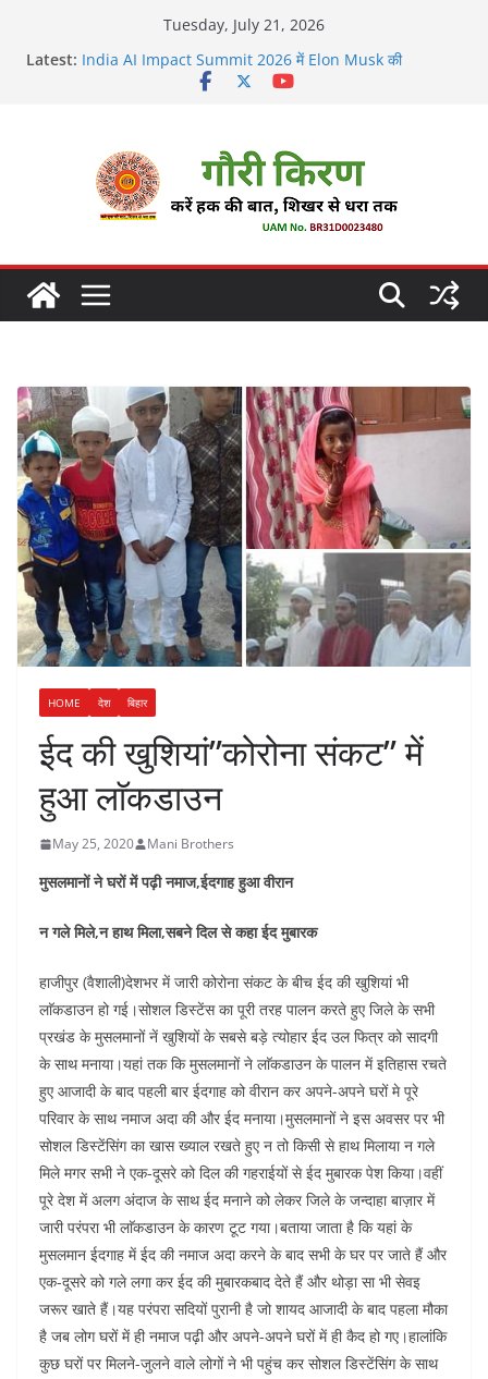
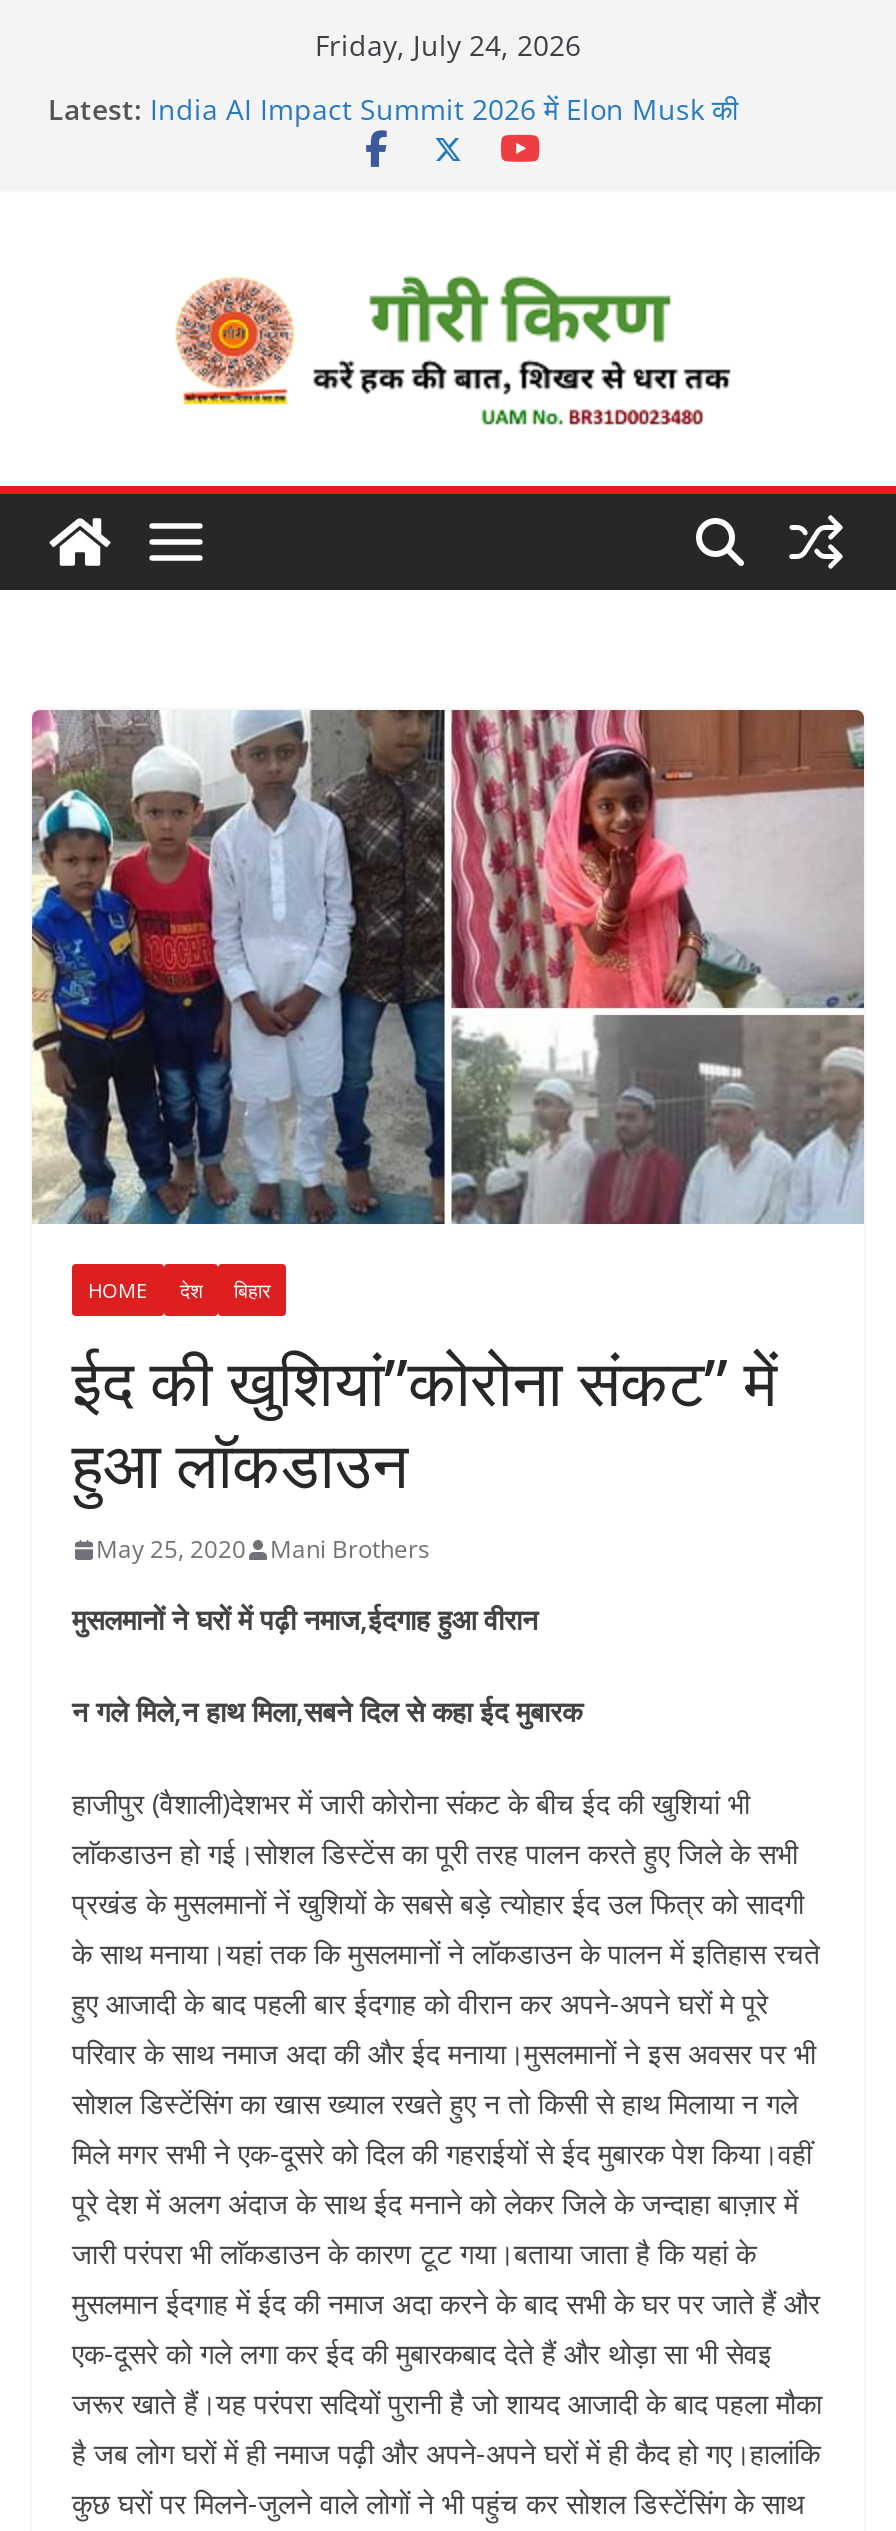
- Tuesday, July 21, 2026
+ Friday, July 24, 2026
